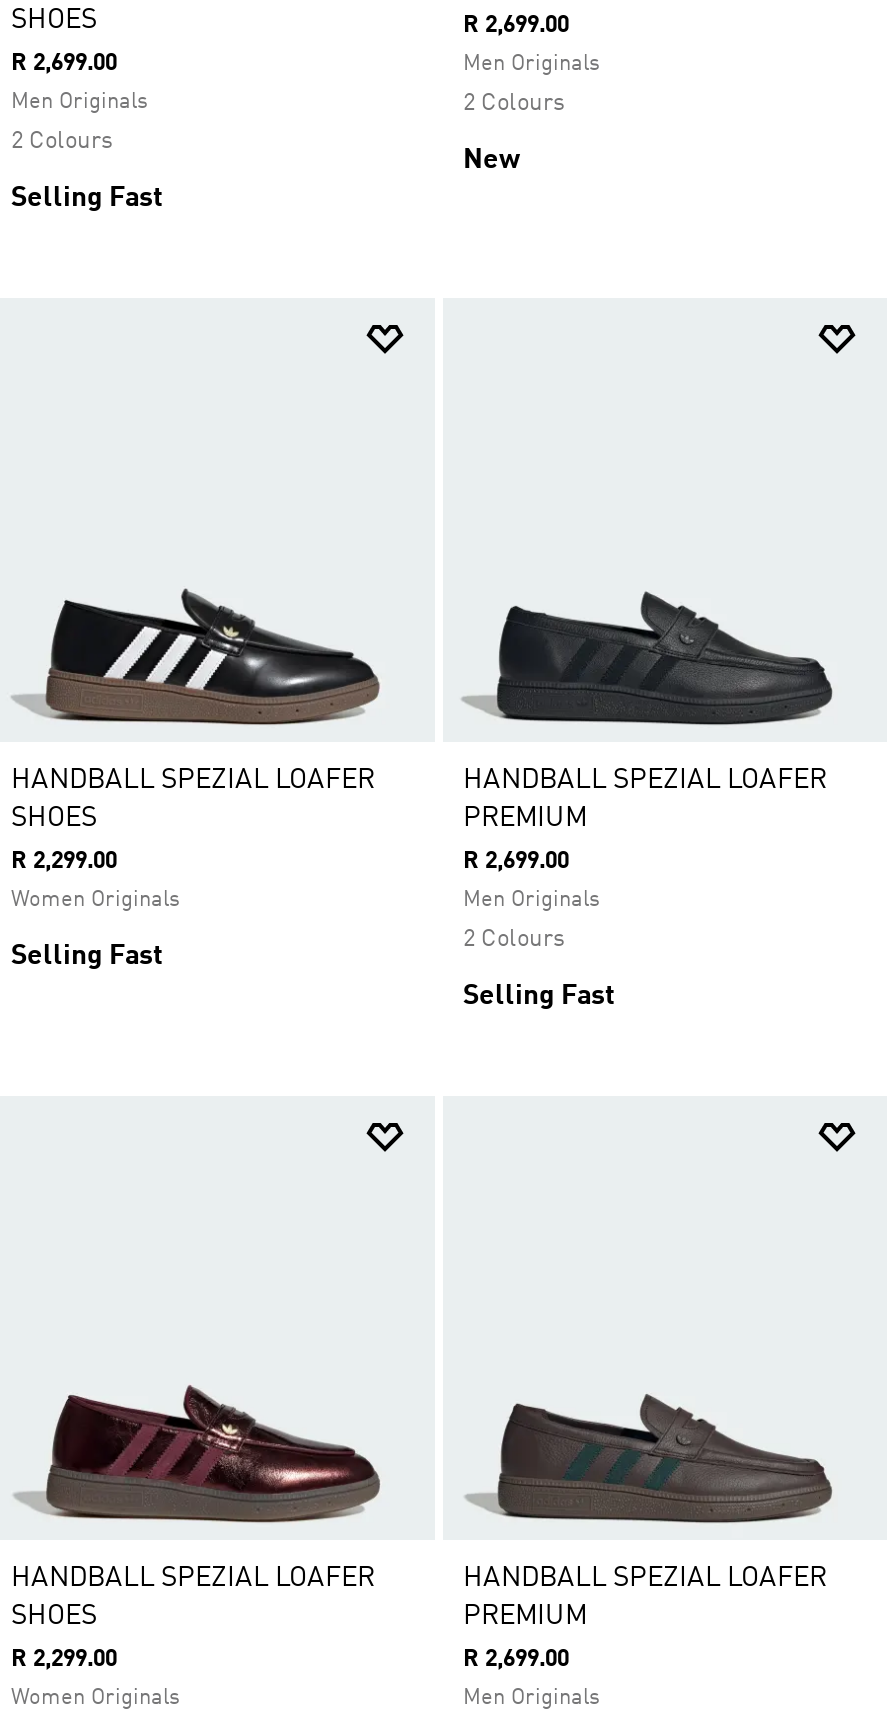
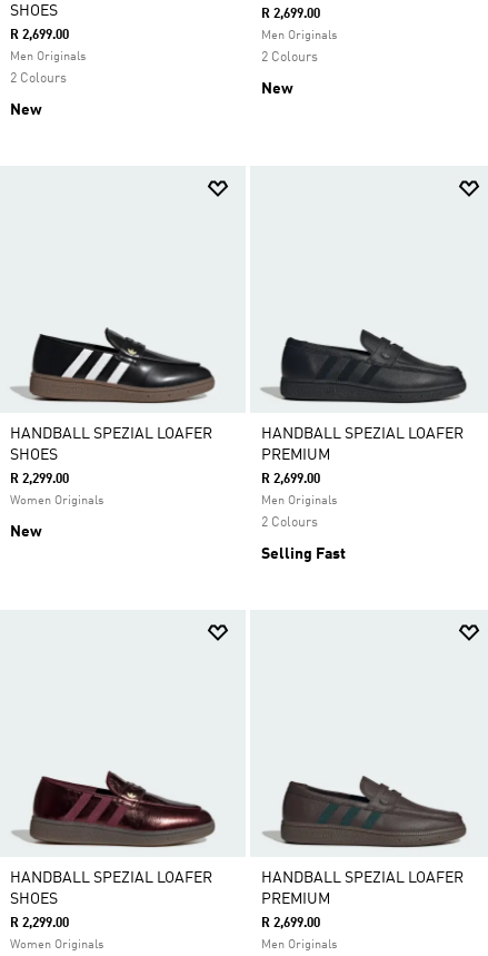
- Selling Fast
+ New

- Selling Fast
+ New
